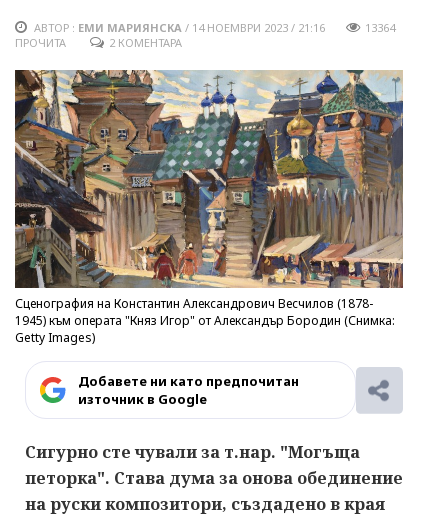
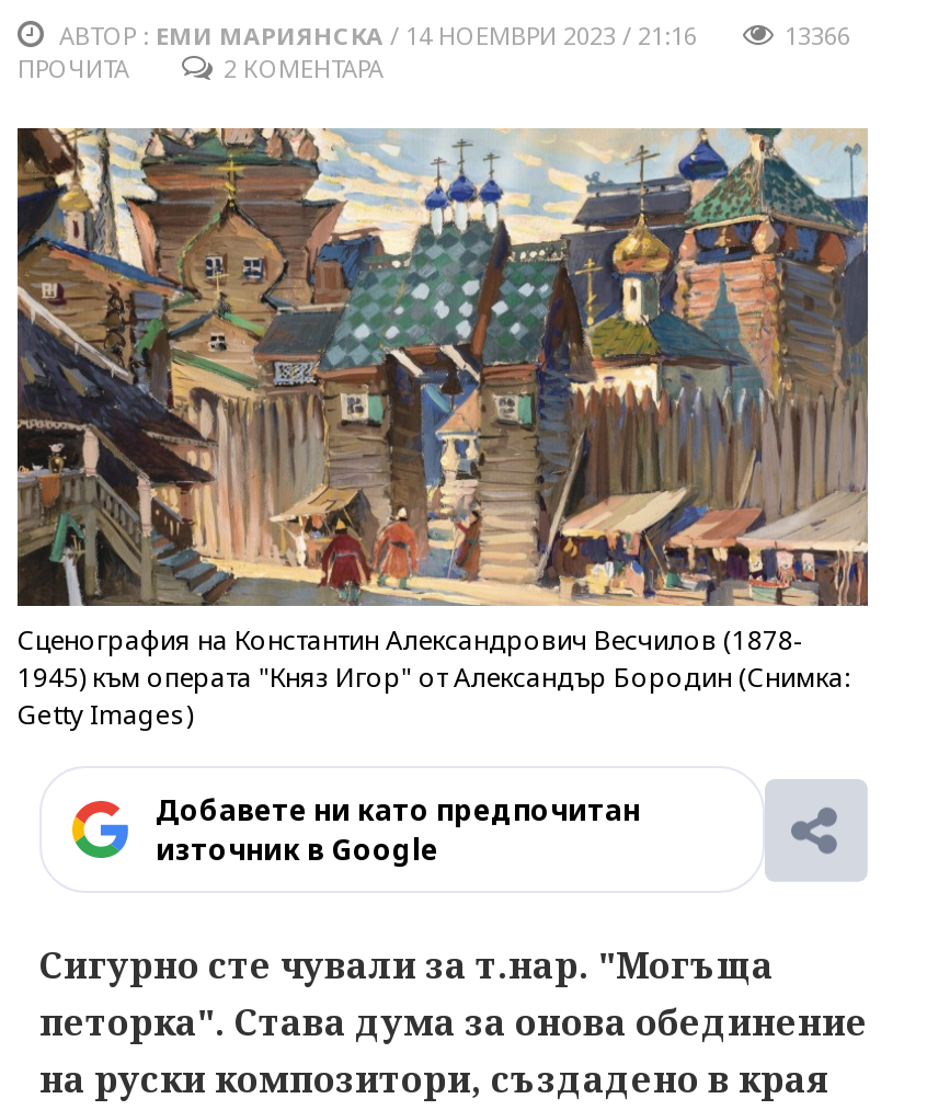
- 13364
+ 13366
